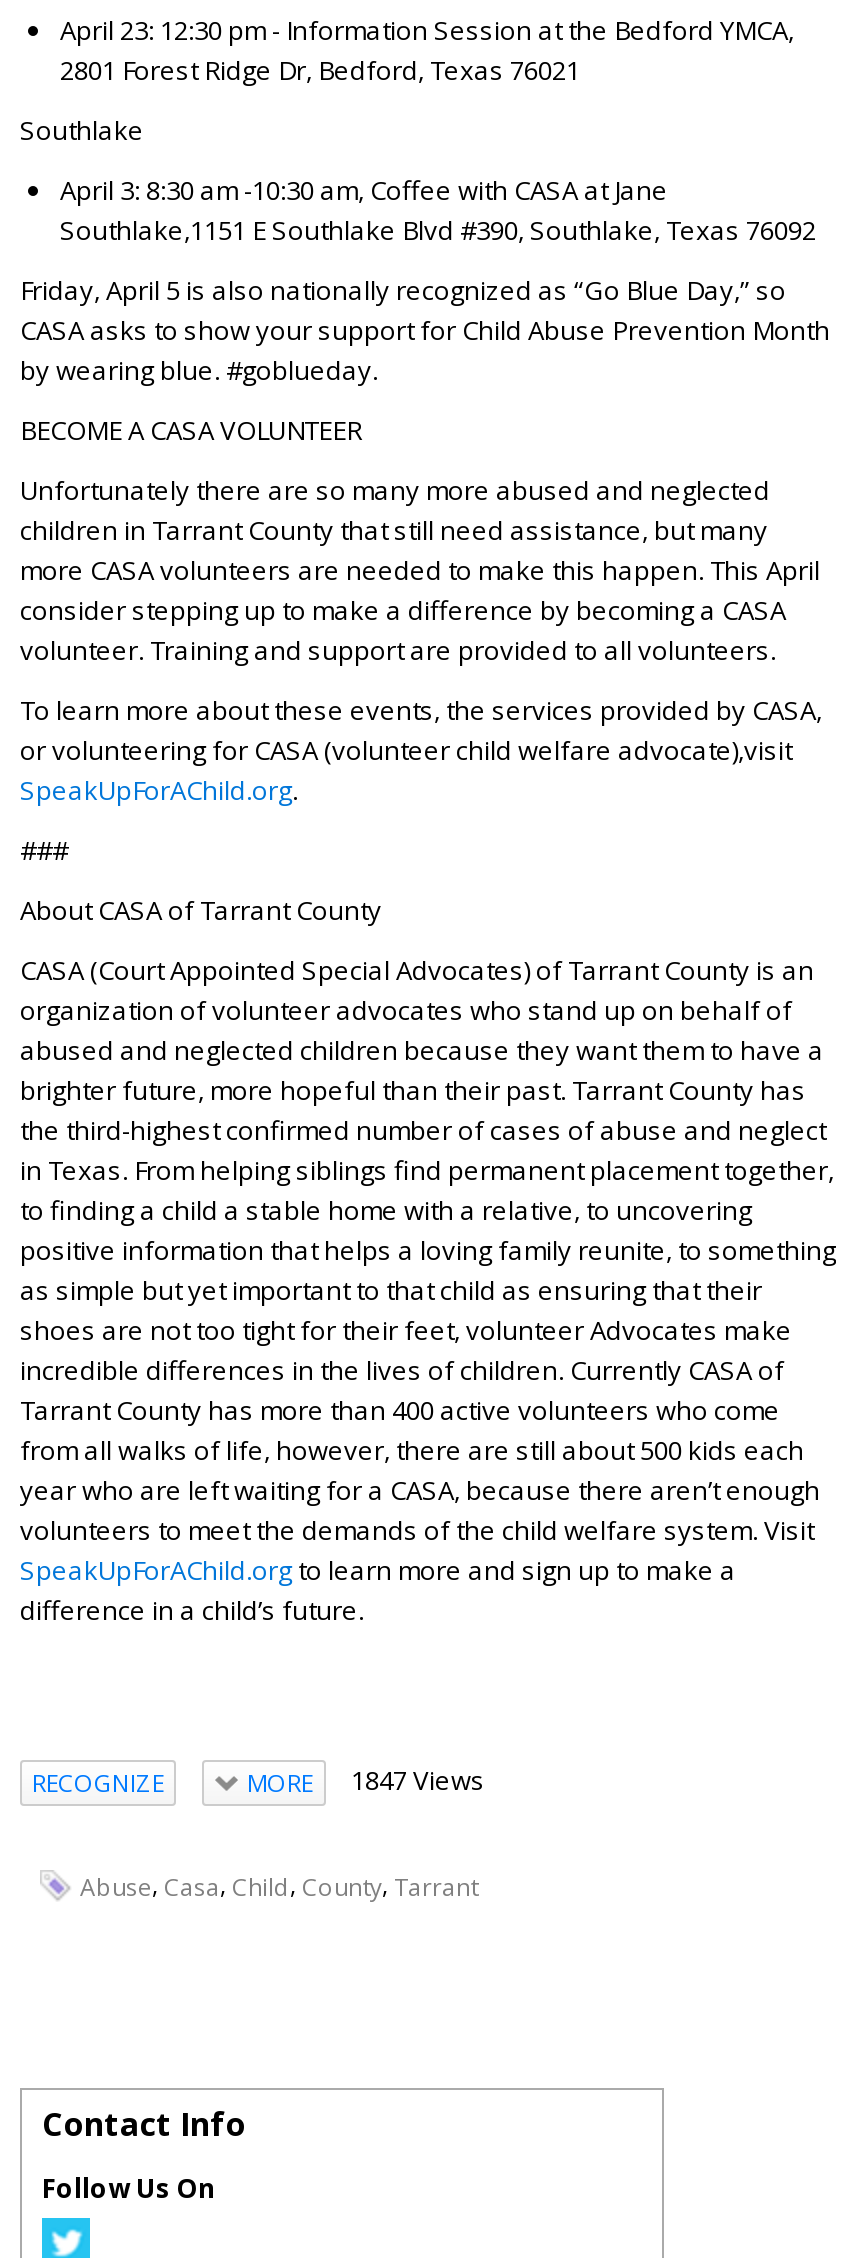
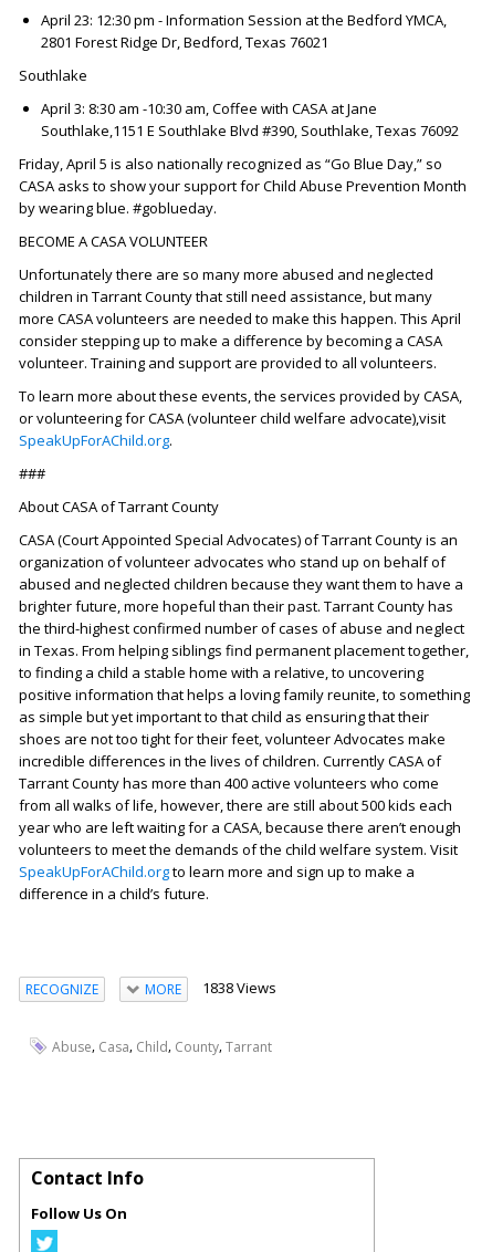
- MORE 1847 Views
+ MORE 1838 Views
